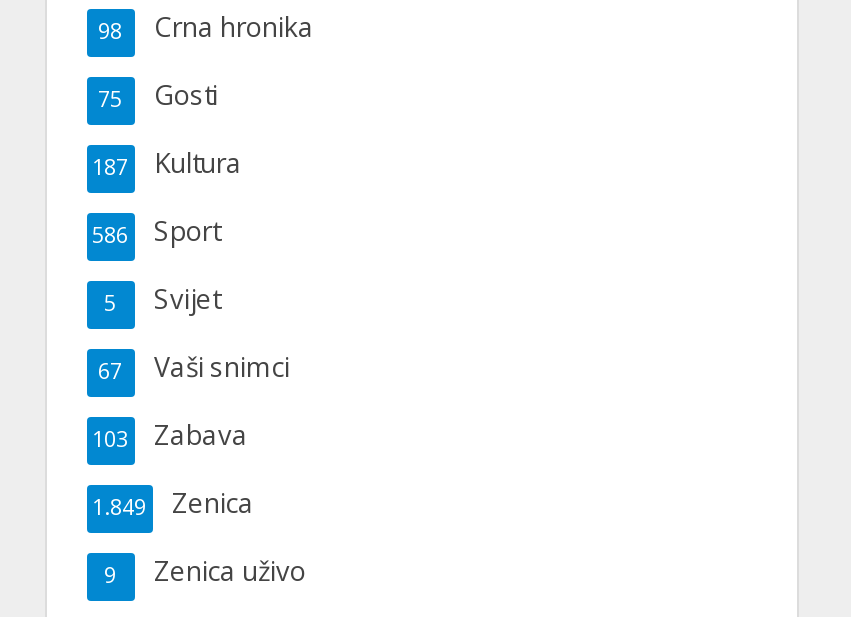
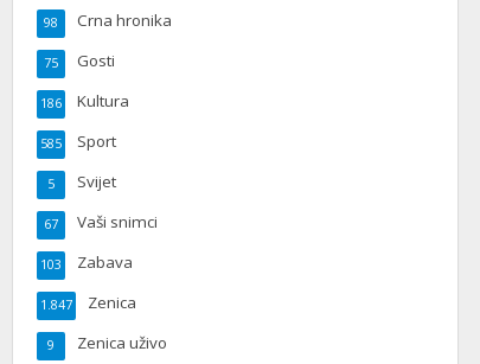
- 187 Kultura
+ 186 Kultura

- 586 Sport
+ 585 Sport

- 1.849 Zenica
+ 1.847 Zenica
